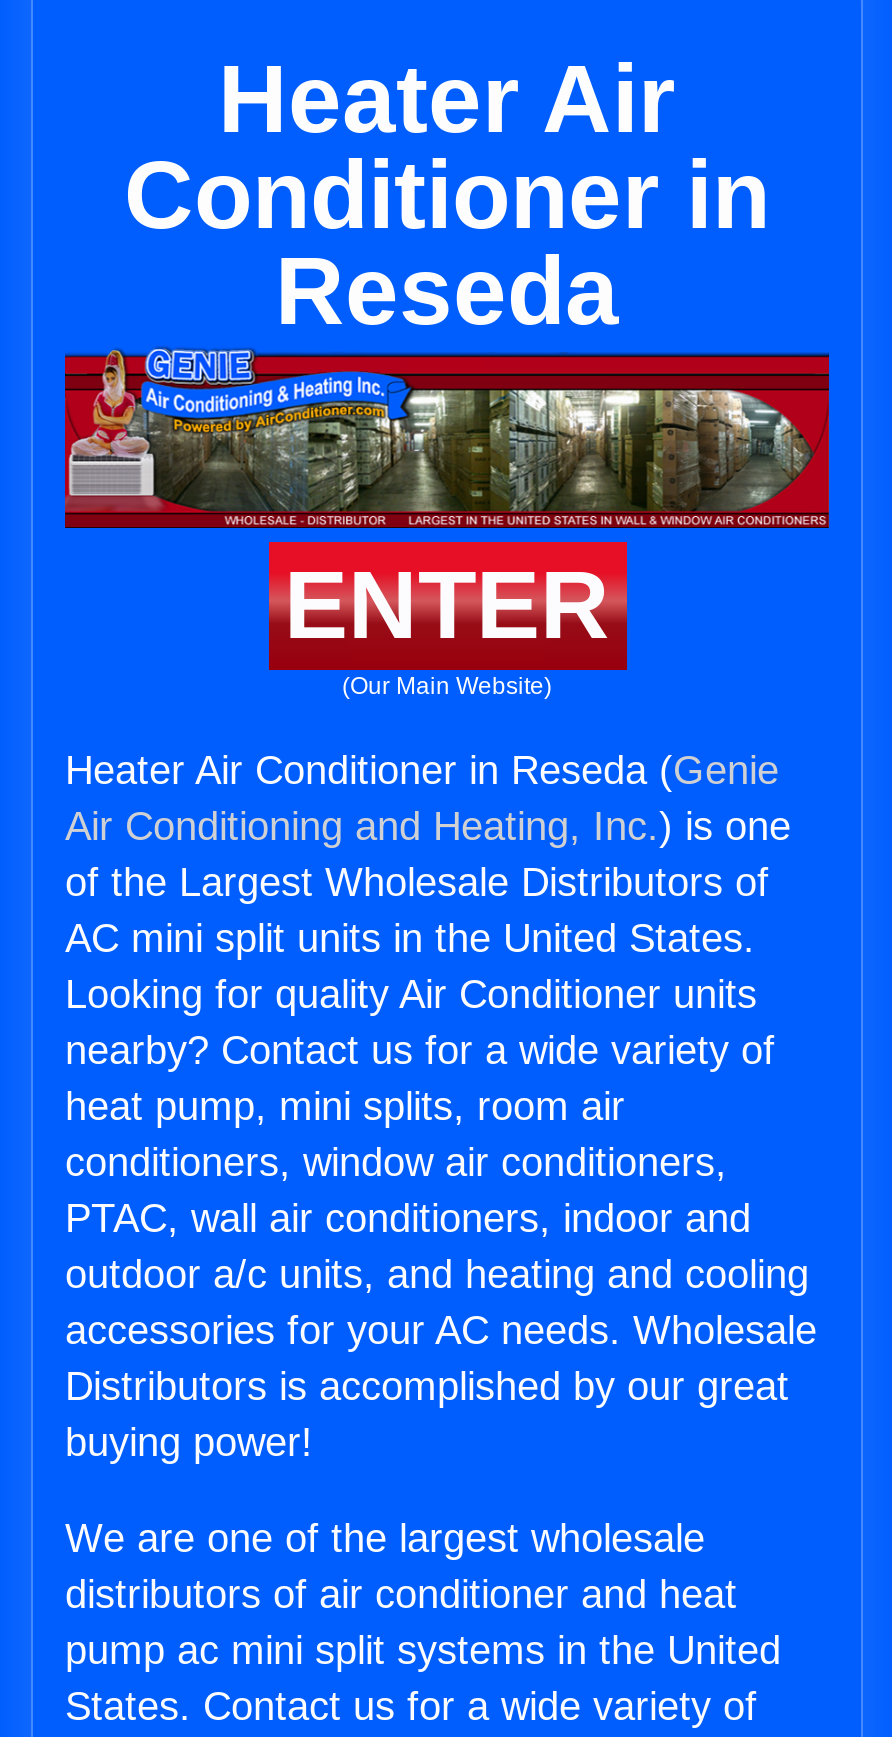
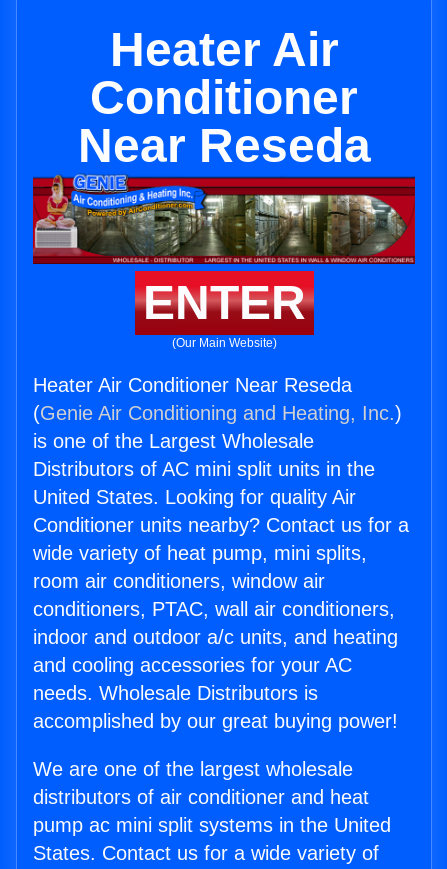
- Conditioner in
- Reseda
+ Conditioner
+ Near Reseda

- Heater Air Conditioner in Reseda (Genie
- Air Conditioning and Heating, Inc.) is one
- of the Largest Wholesale Distributors of
- AC mini split units in the United States.
- Looking for quality Air Conditioner units
- nearby? Contact us for a wide variety of
- heat pump, mini splits, room air
- conditioners, window air conditioners,
- PTAC, wall air conditioners, indoor and
- outdoor a/c units, and heating and cooling
- accessories for your AC needs. Wholesale
- Distributors is accomplished by our great
- buying power!
+ Heater Air Conditioner Near Reseda
+ (Genie Air Conditioning and Heating, Inc.)
+ is one of the Largest Wholesale
+ Distributors of AC mini split units in the
+ United States. Looking for quality Air
+ Conditioner units nearby? Contact us for a
+ wide variety of heat pump, mini splits,
+ room air conditioners, window air
+ conditioners, PTAC, wall air conditioners,
+ indoor and outdoor a/c units, and heating
+ and cooling accessories for your AC
+ needs. Wholesale Distributors is
+ accomplished by our great buying power!
